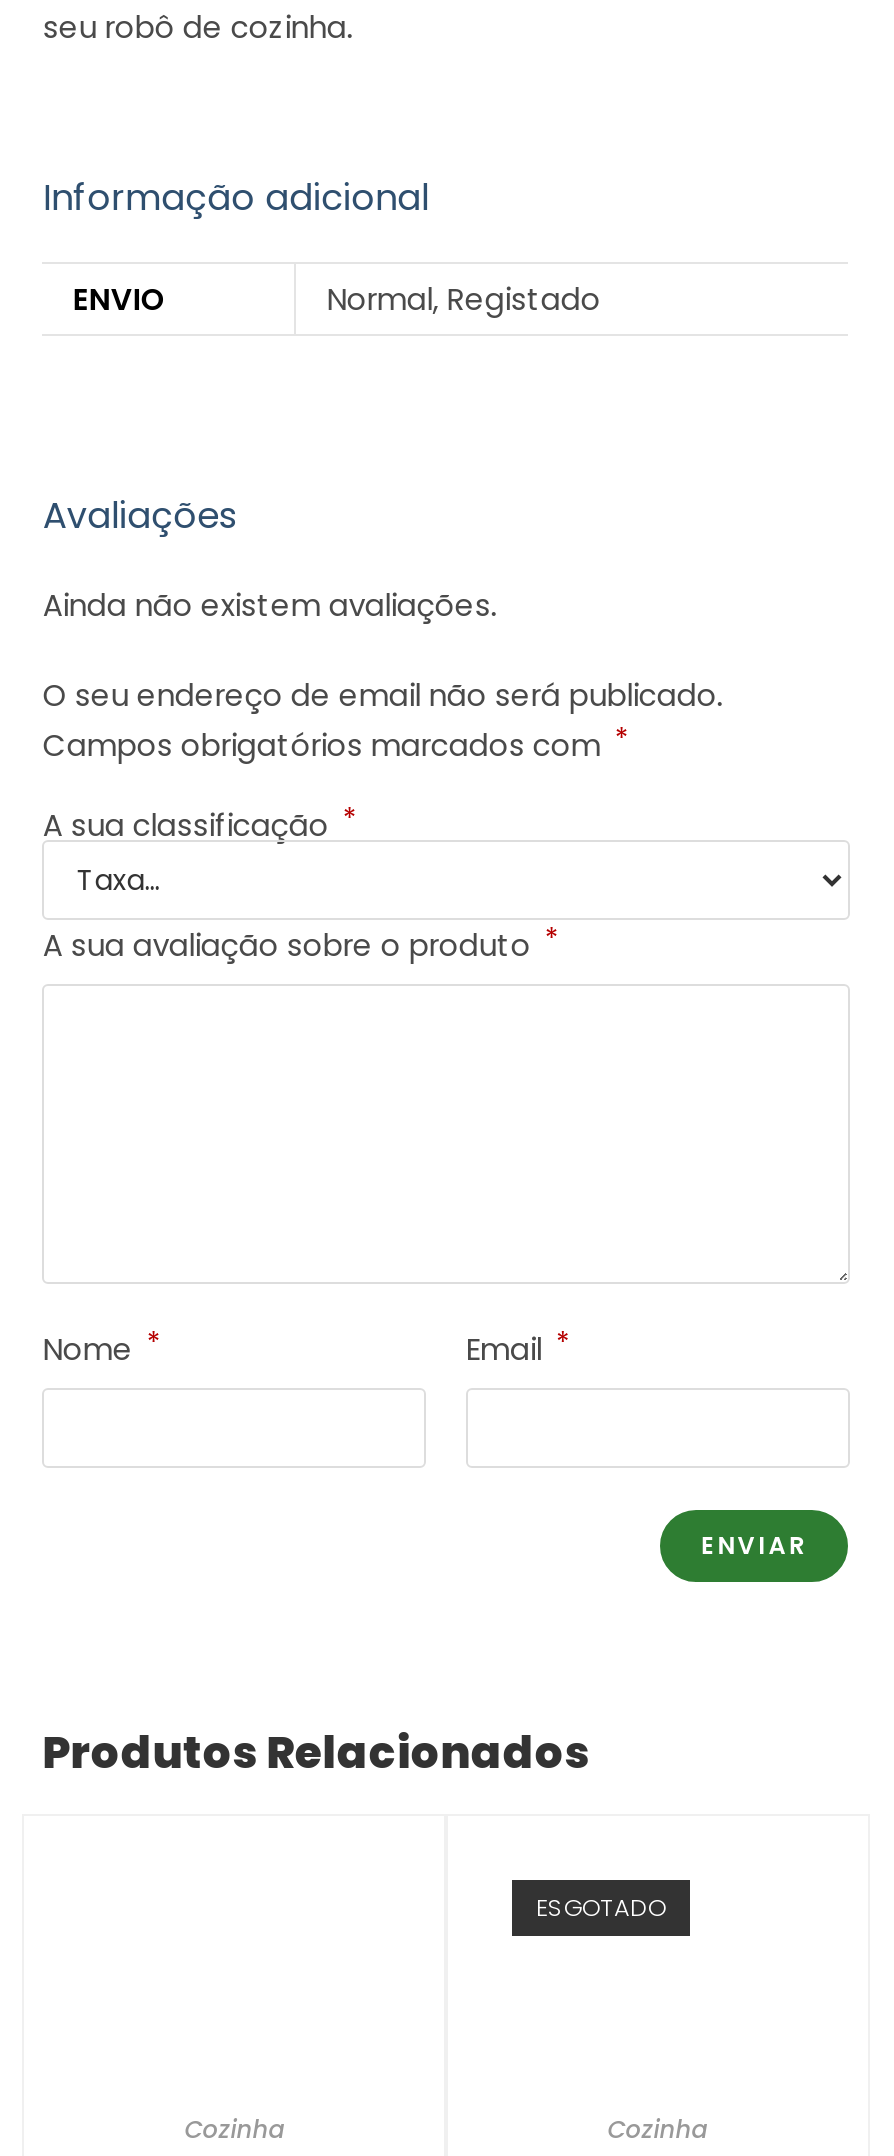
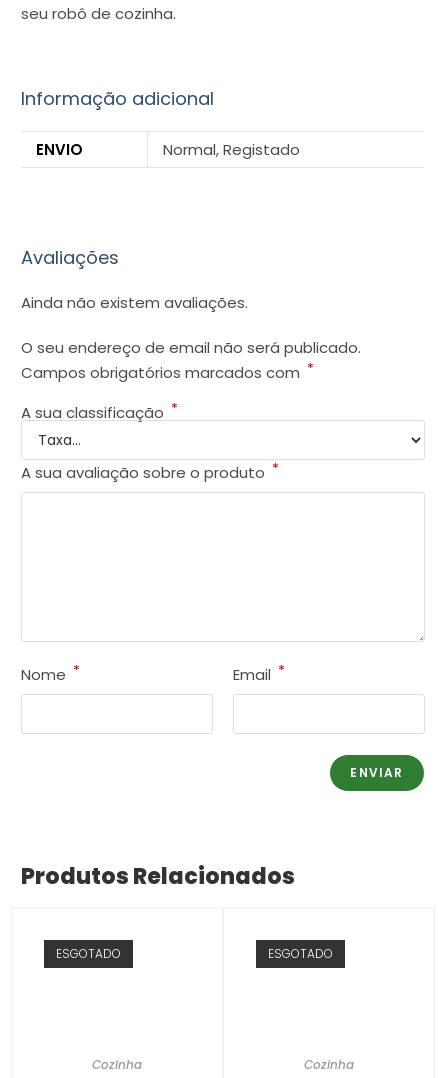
+ ESGOTADO
